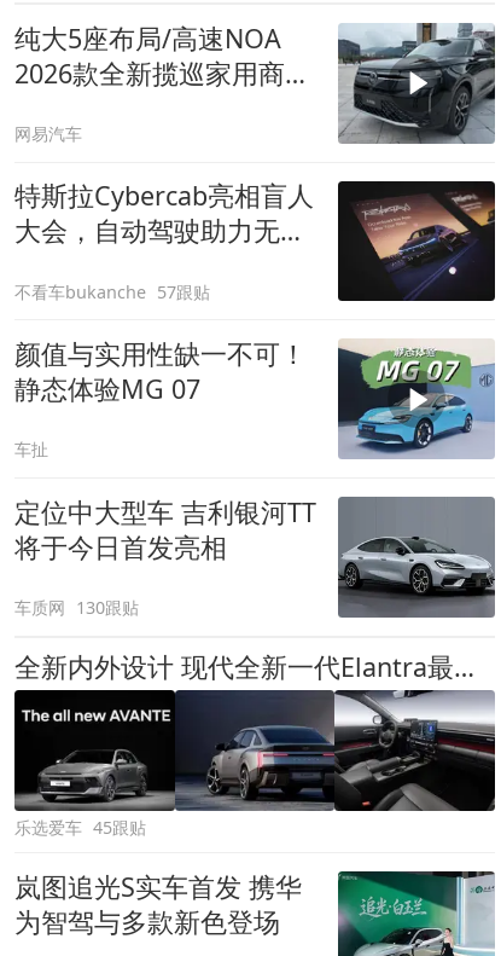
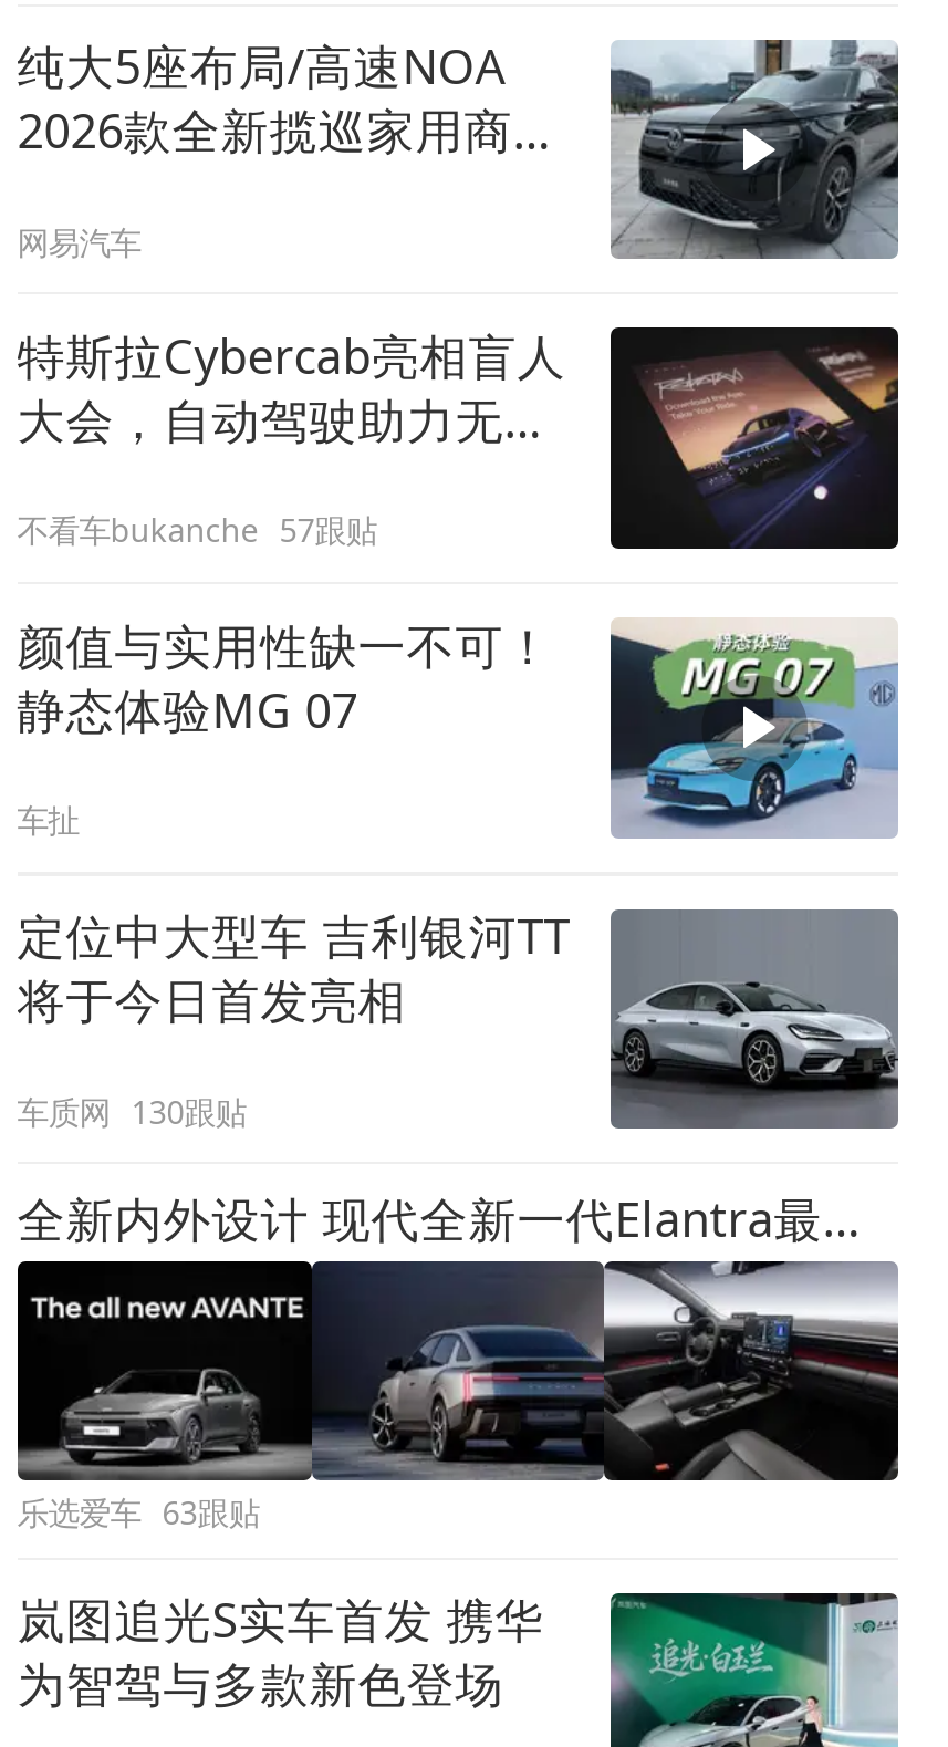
- 乐选爱车 45跟贴
+ 乐选爱车 63跟贴
